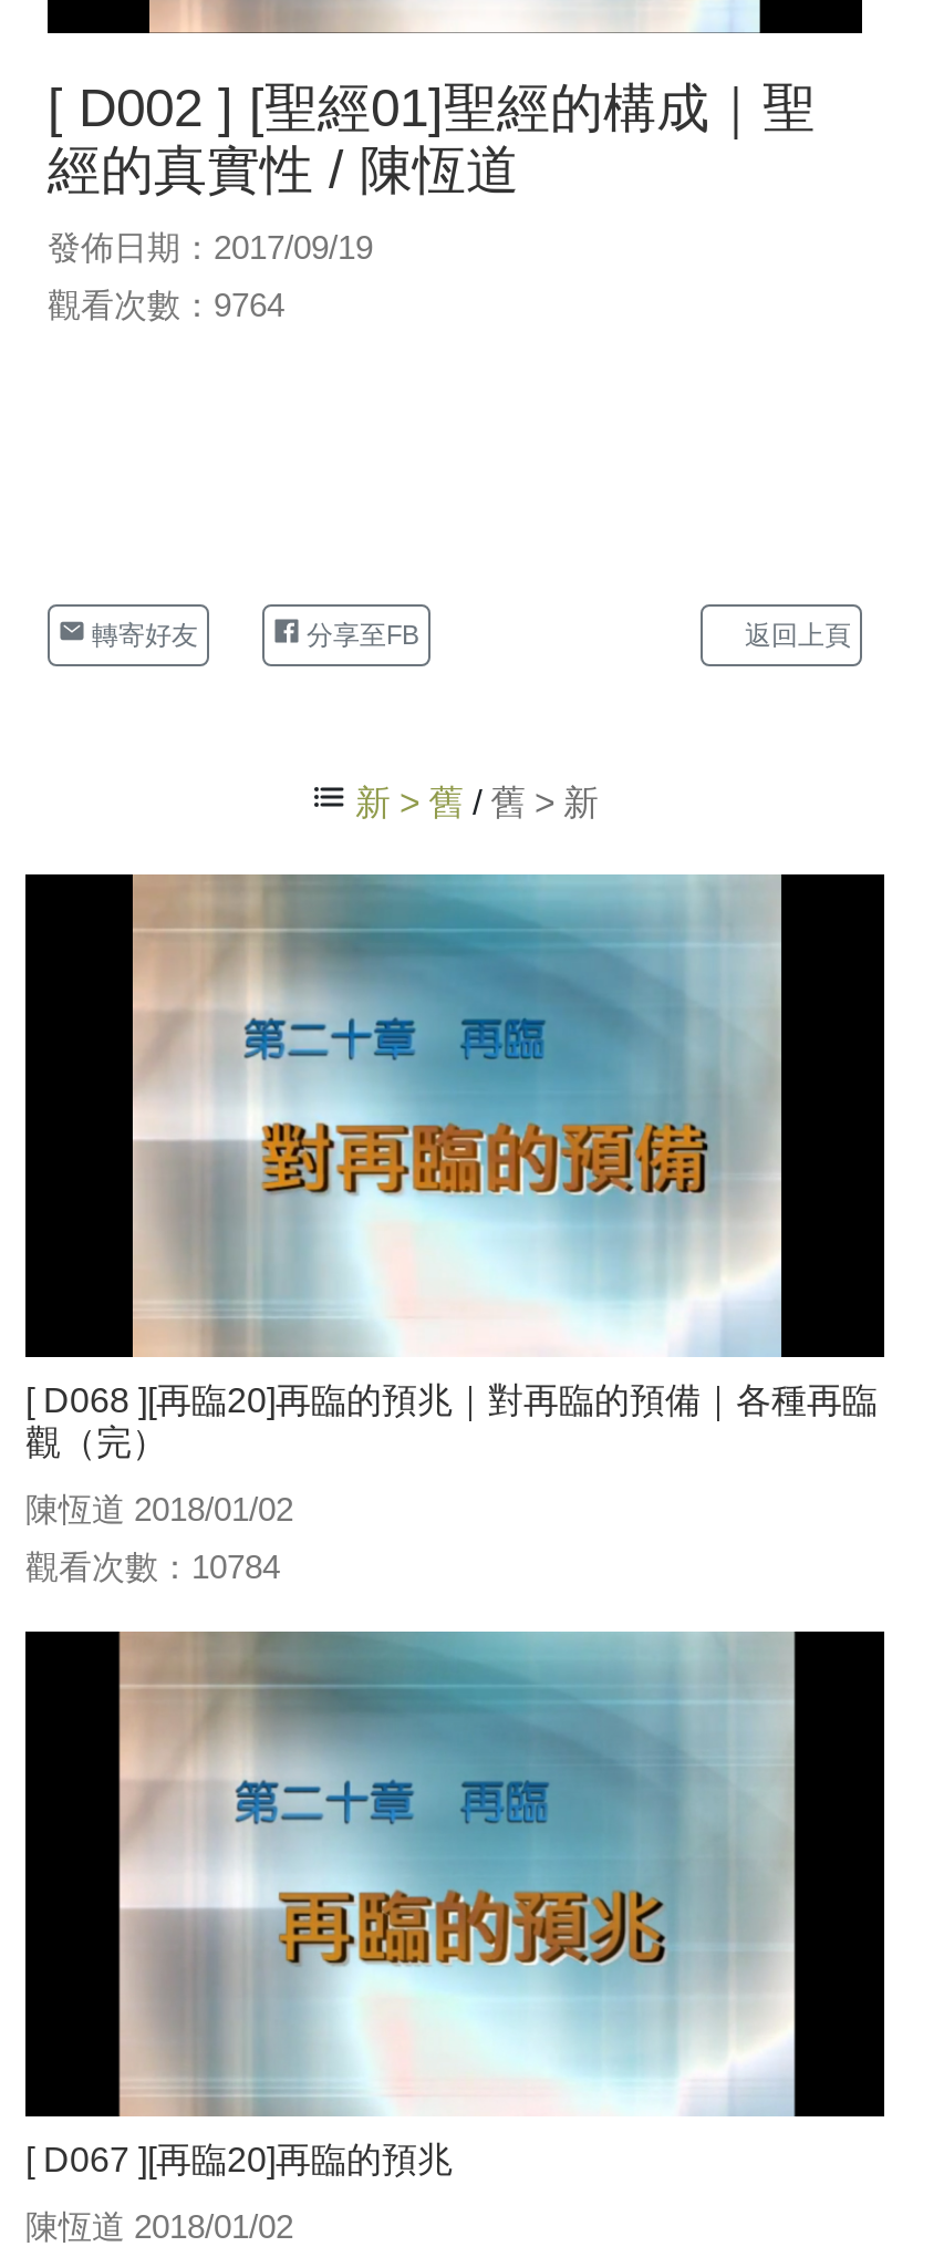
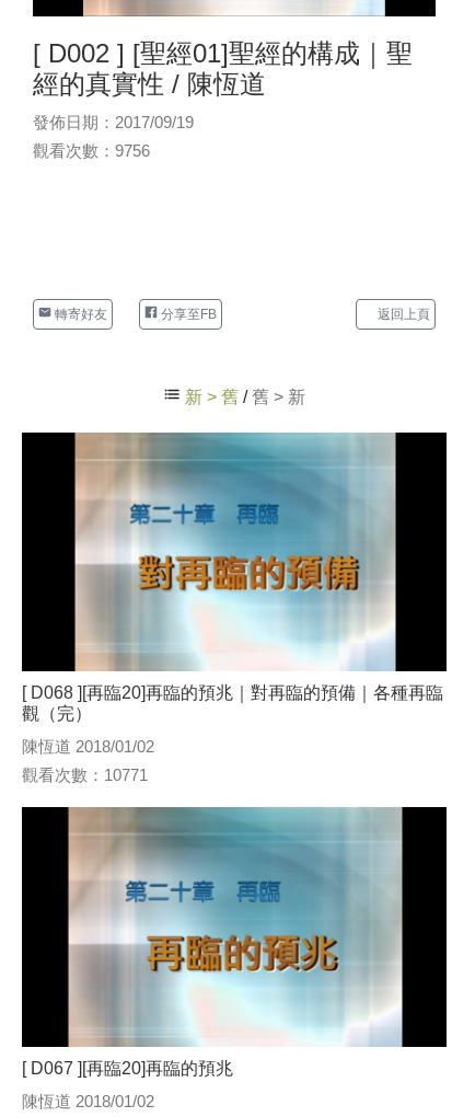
- 觀看次數：9764
+ 觀看次數：9756

- 觀看次數：10784
+ 觀看次數：10771
